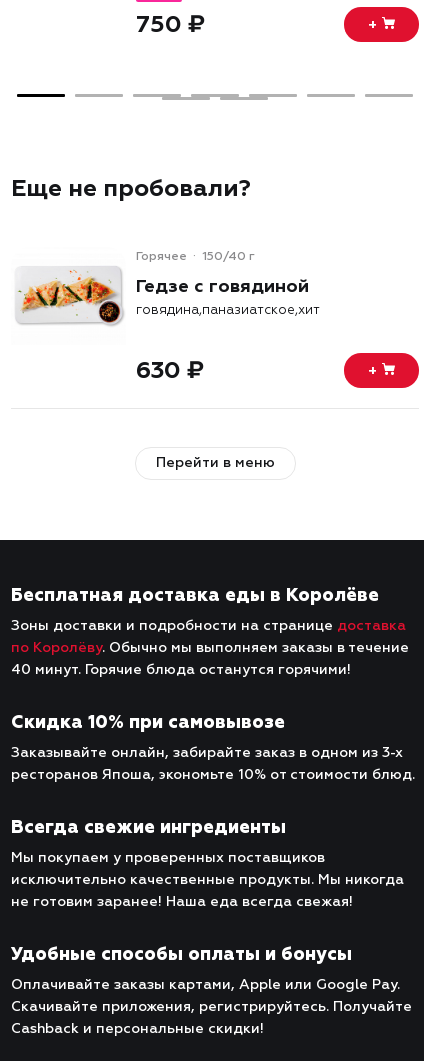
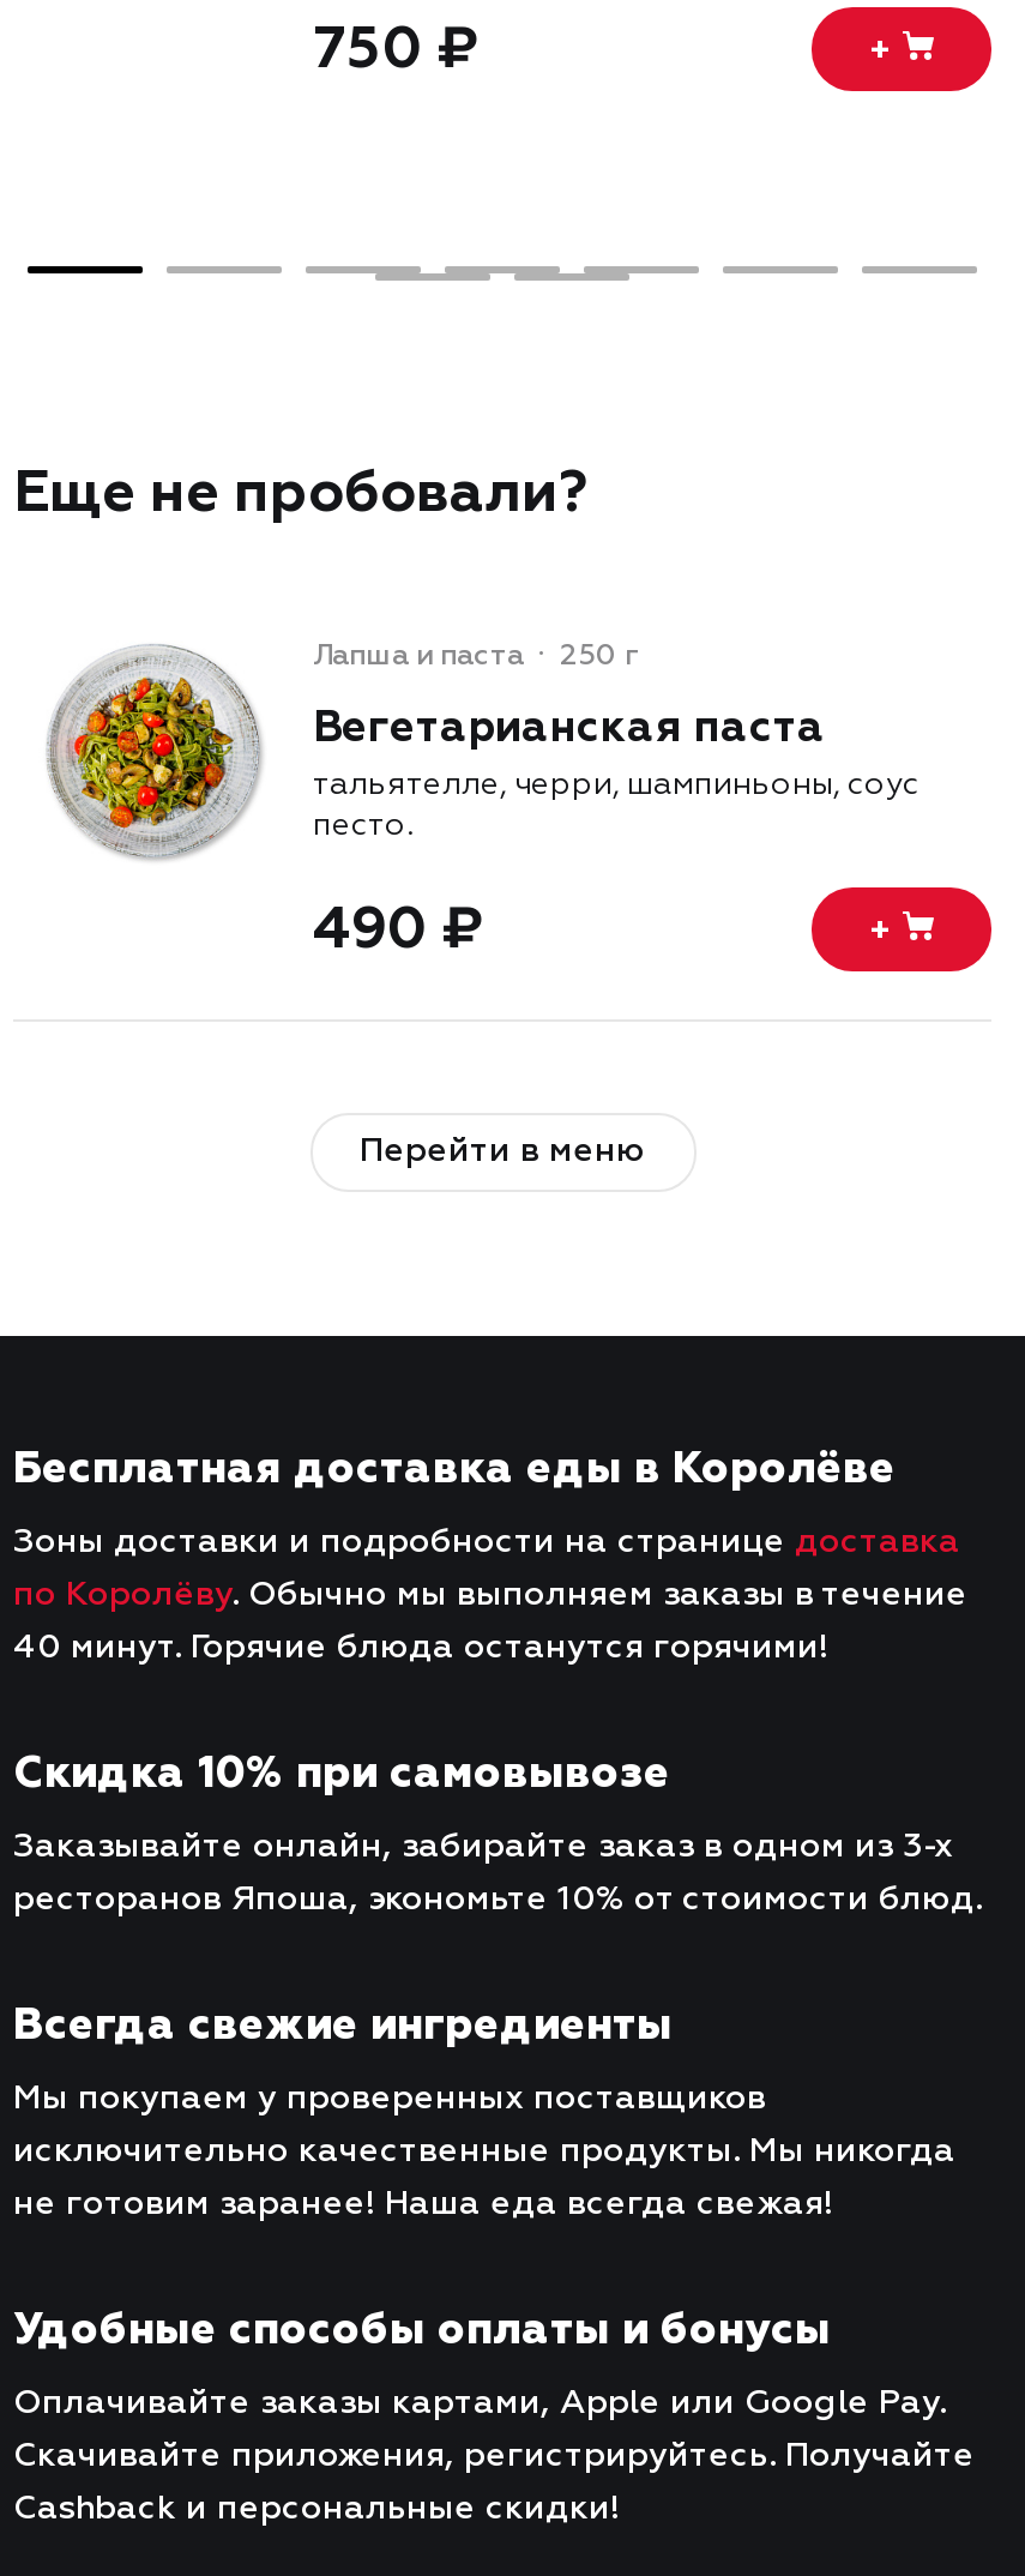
- [image]
- Горячее
- 150/40 г
+ [image]
+ Лапша и паста
+ 250 г

- Гедзе с говядиной
- говядина,паназиатское,хит
+ Вегетарианская паста
+ тальятелле, черри, шампиньоны, соус
+ песто.

- 630 ₽
+ 490 ₽
